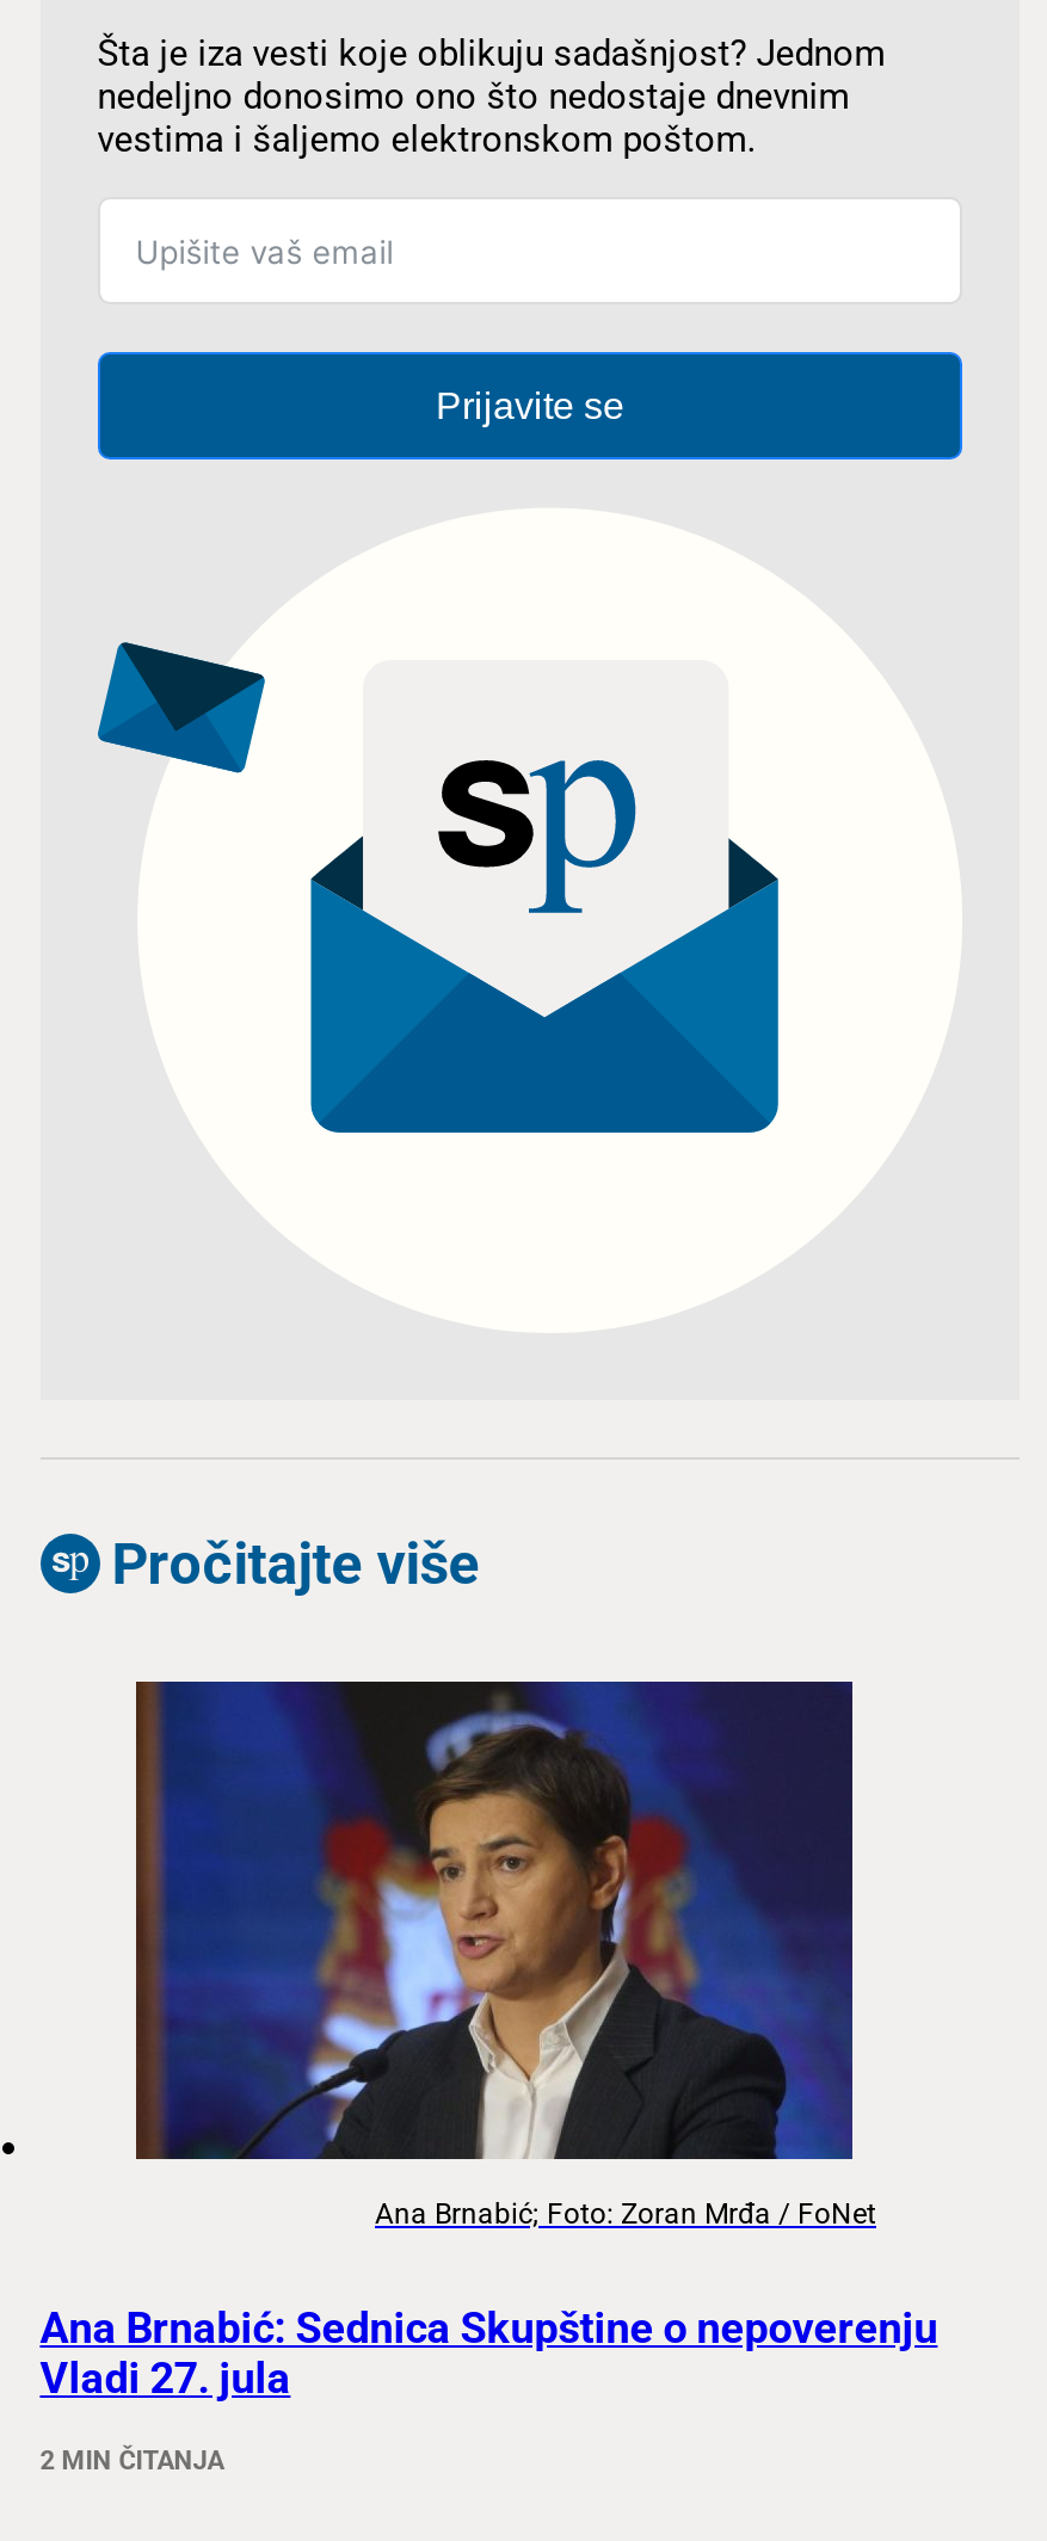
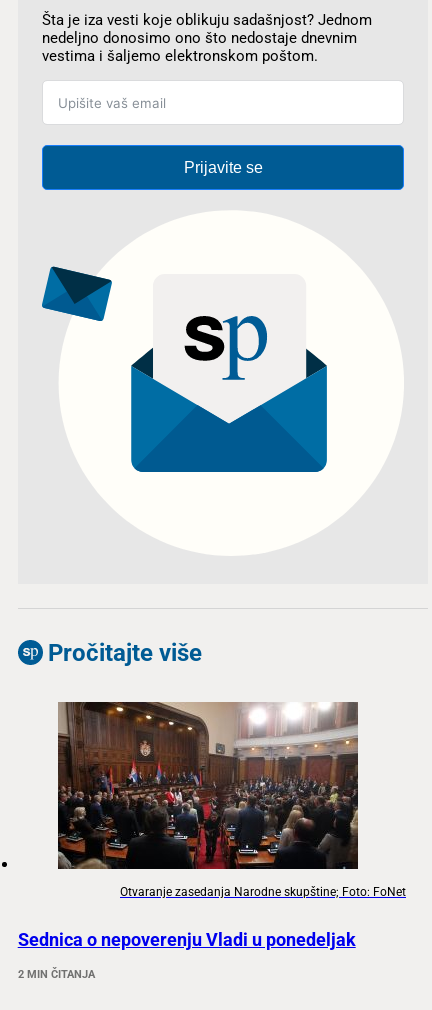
- [image]
- Ana Brnabić; Foto: Zoran Mrđa / FoNet
+ [image]
+ Otvaranje zasedanja Narodne skupštine; Foto: FoNet

- Ana Brnabić: Sednica Skupštine o nepoverenju
- Vladi 27. jula
+ Sednica o nepoverenju Vladi u ponedeljak
